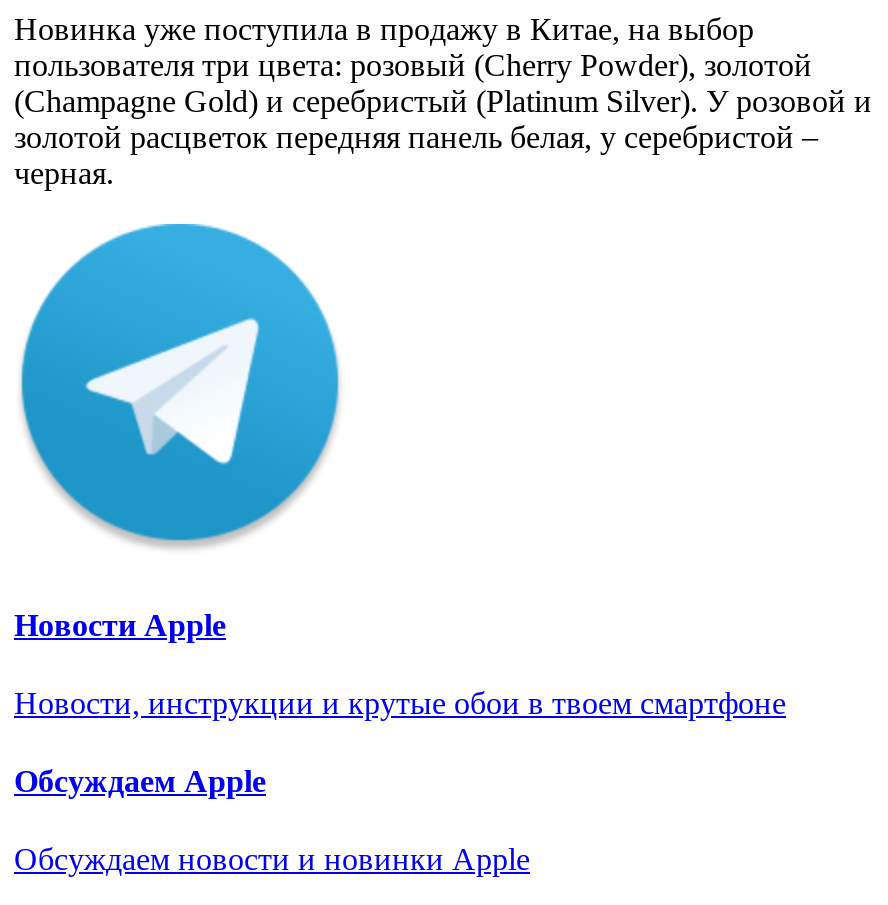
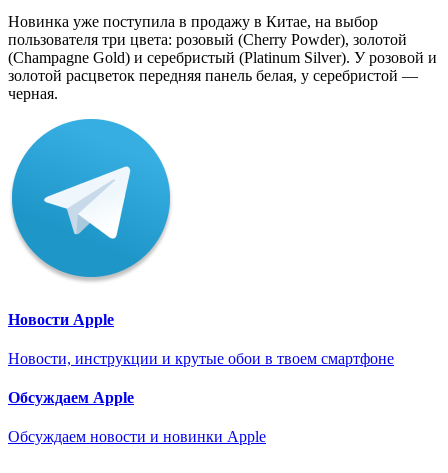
- золотой расцветок передняя панель белая, у серебристой –
+ золотой расцветок передняя панель белая, у серебристой —
